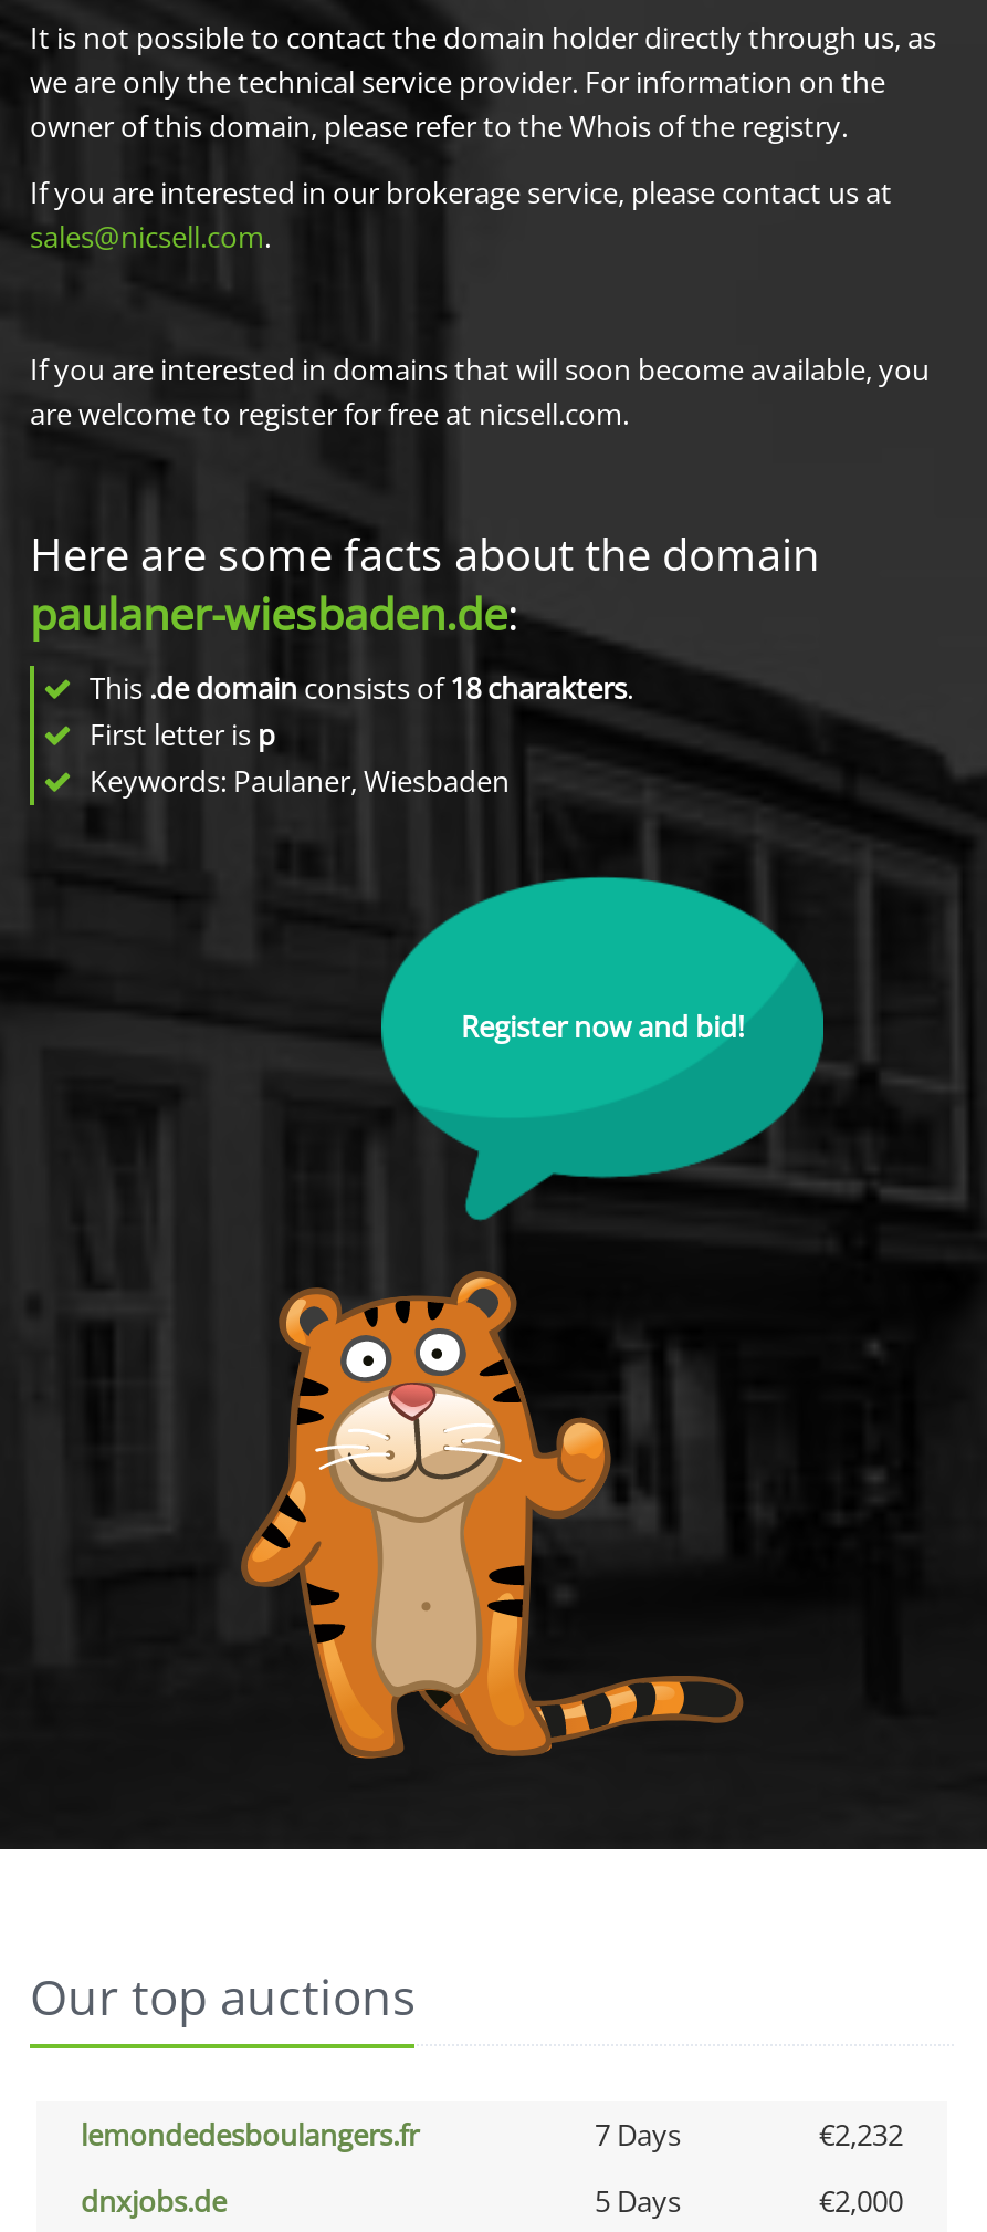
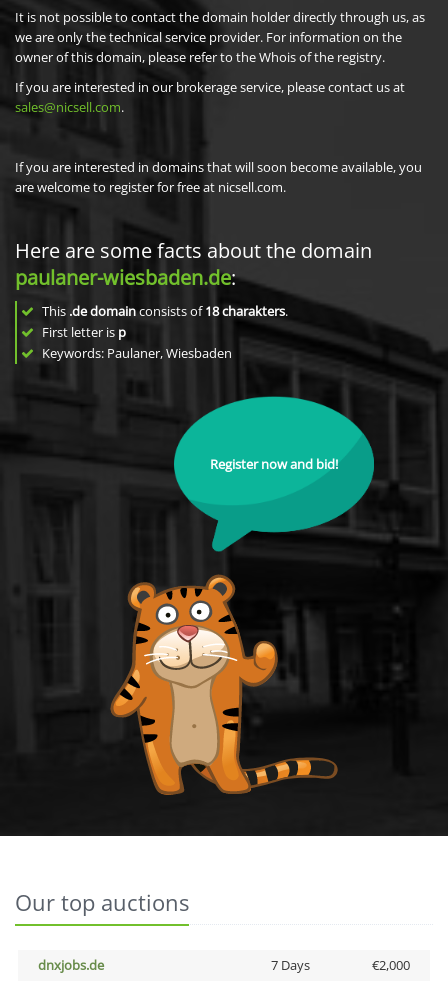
- lemondedesboulangers.fr
- 7 Days
- €2,232

- 5 Days
+ 7 Days
